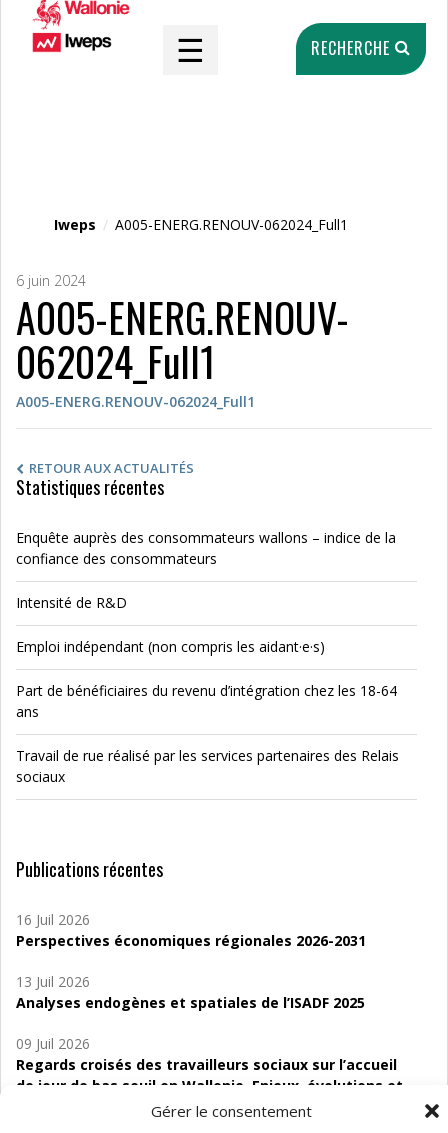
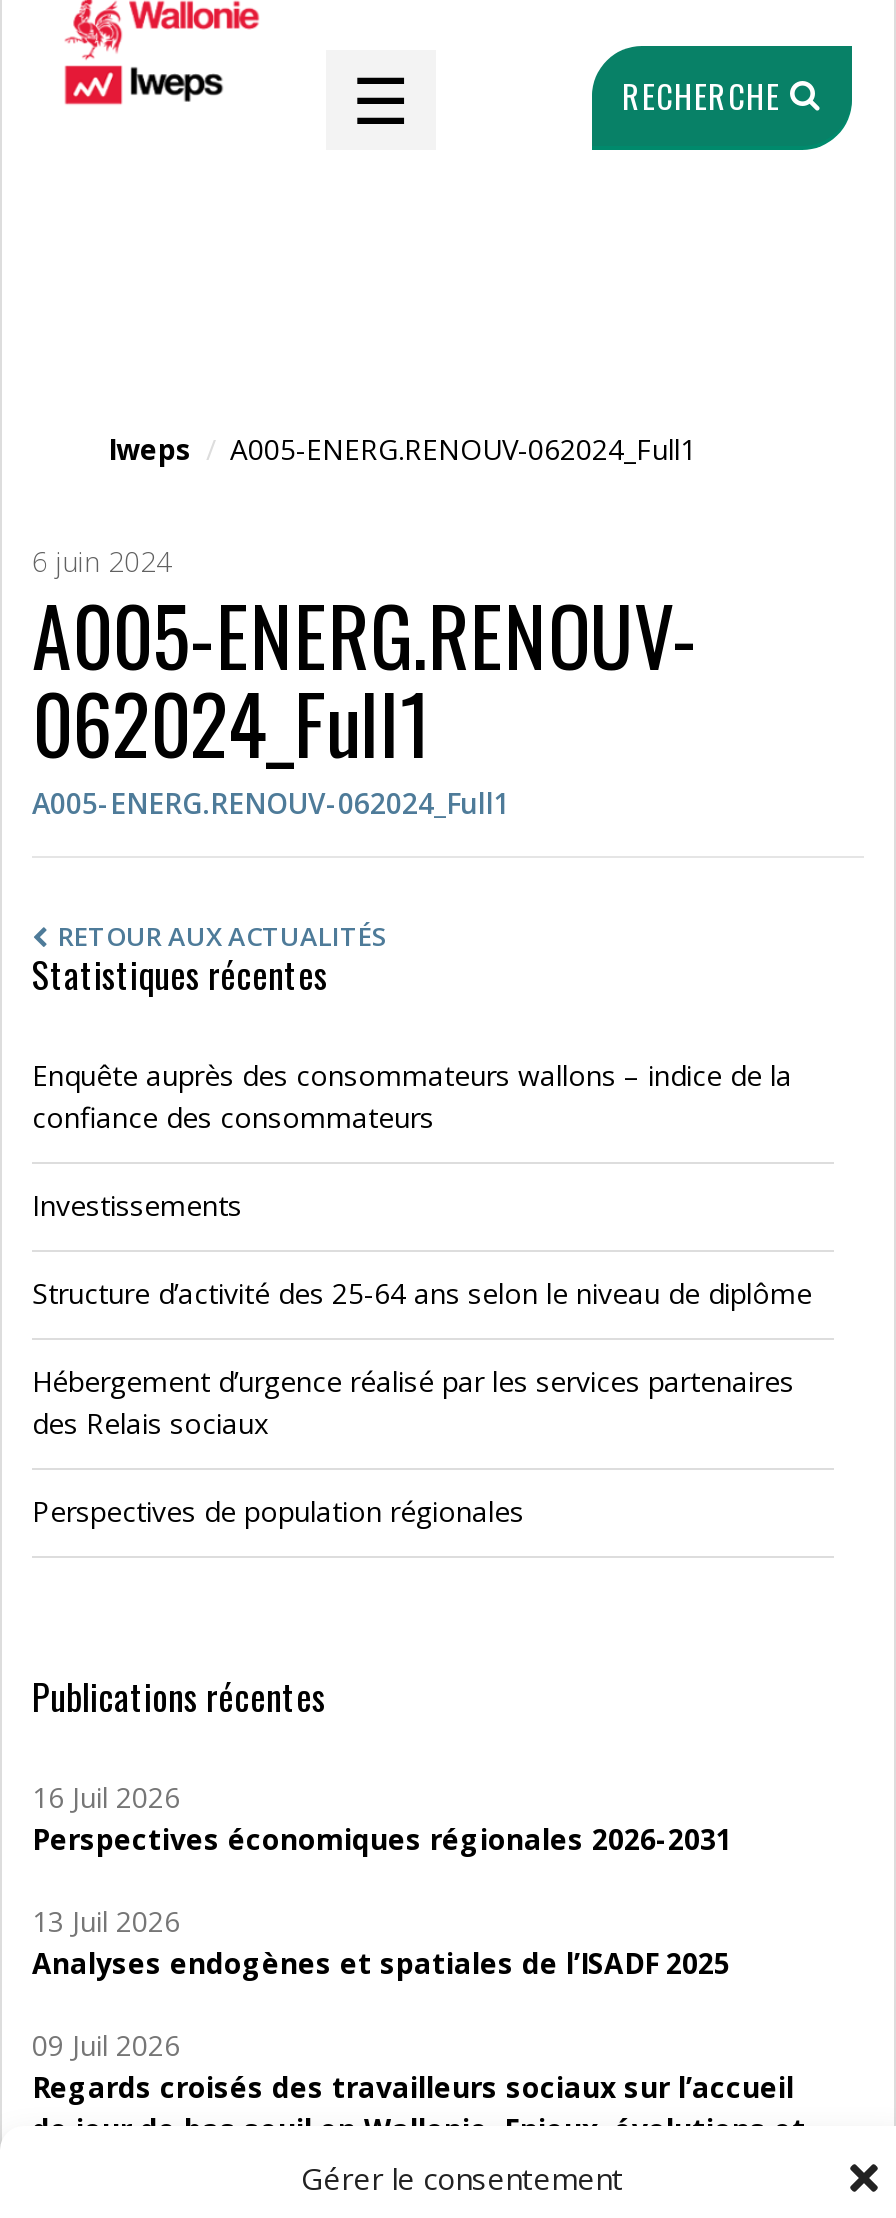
- Intensité de R&D
+ Investissements

- Emploi indépendant (non compris les aidant·e·s)
+ Structure d’activité des 25-64 ans selon le niveau de diplôme

- Part de bénéficiaires du revenu d’intégration chez les 18-64
- ans
+ Hébergement d’urgence réalisé par les services partenaires
+ des Relais sociaux

- Travail de rue réalisé par les services partenaires des Relais
- sociaux
+ Perspectives de population régionales
